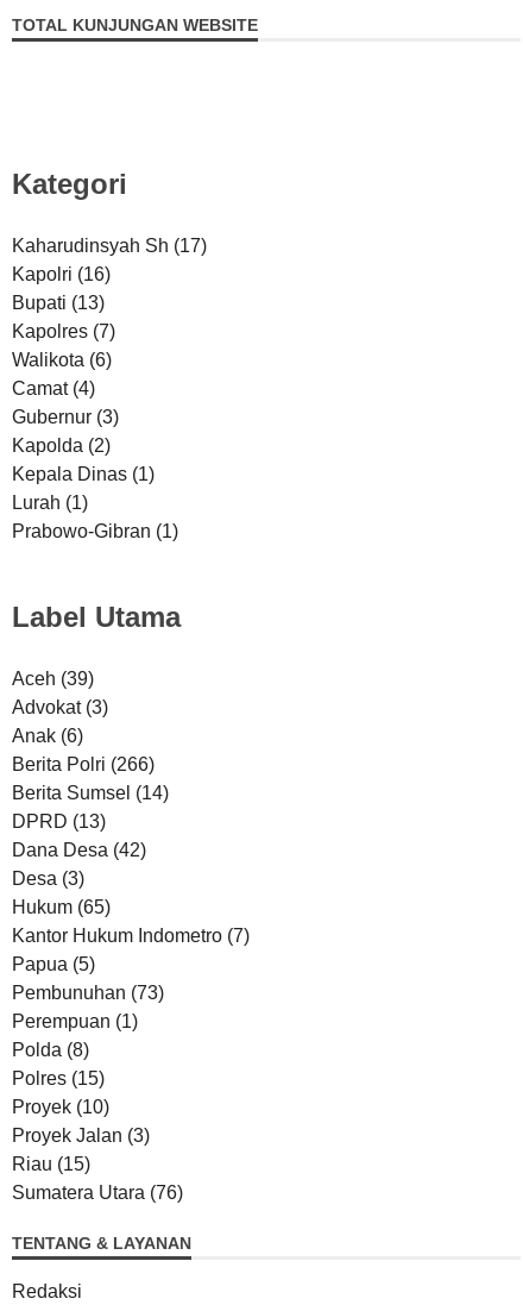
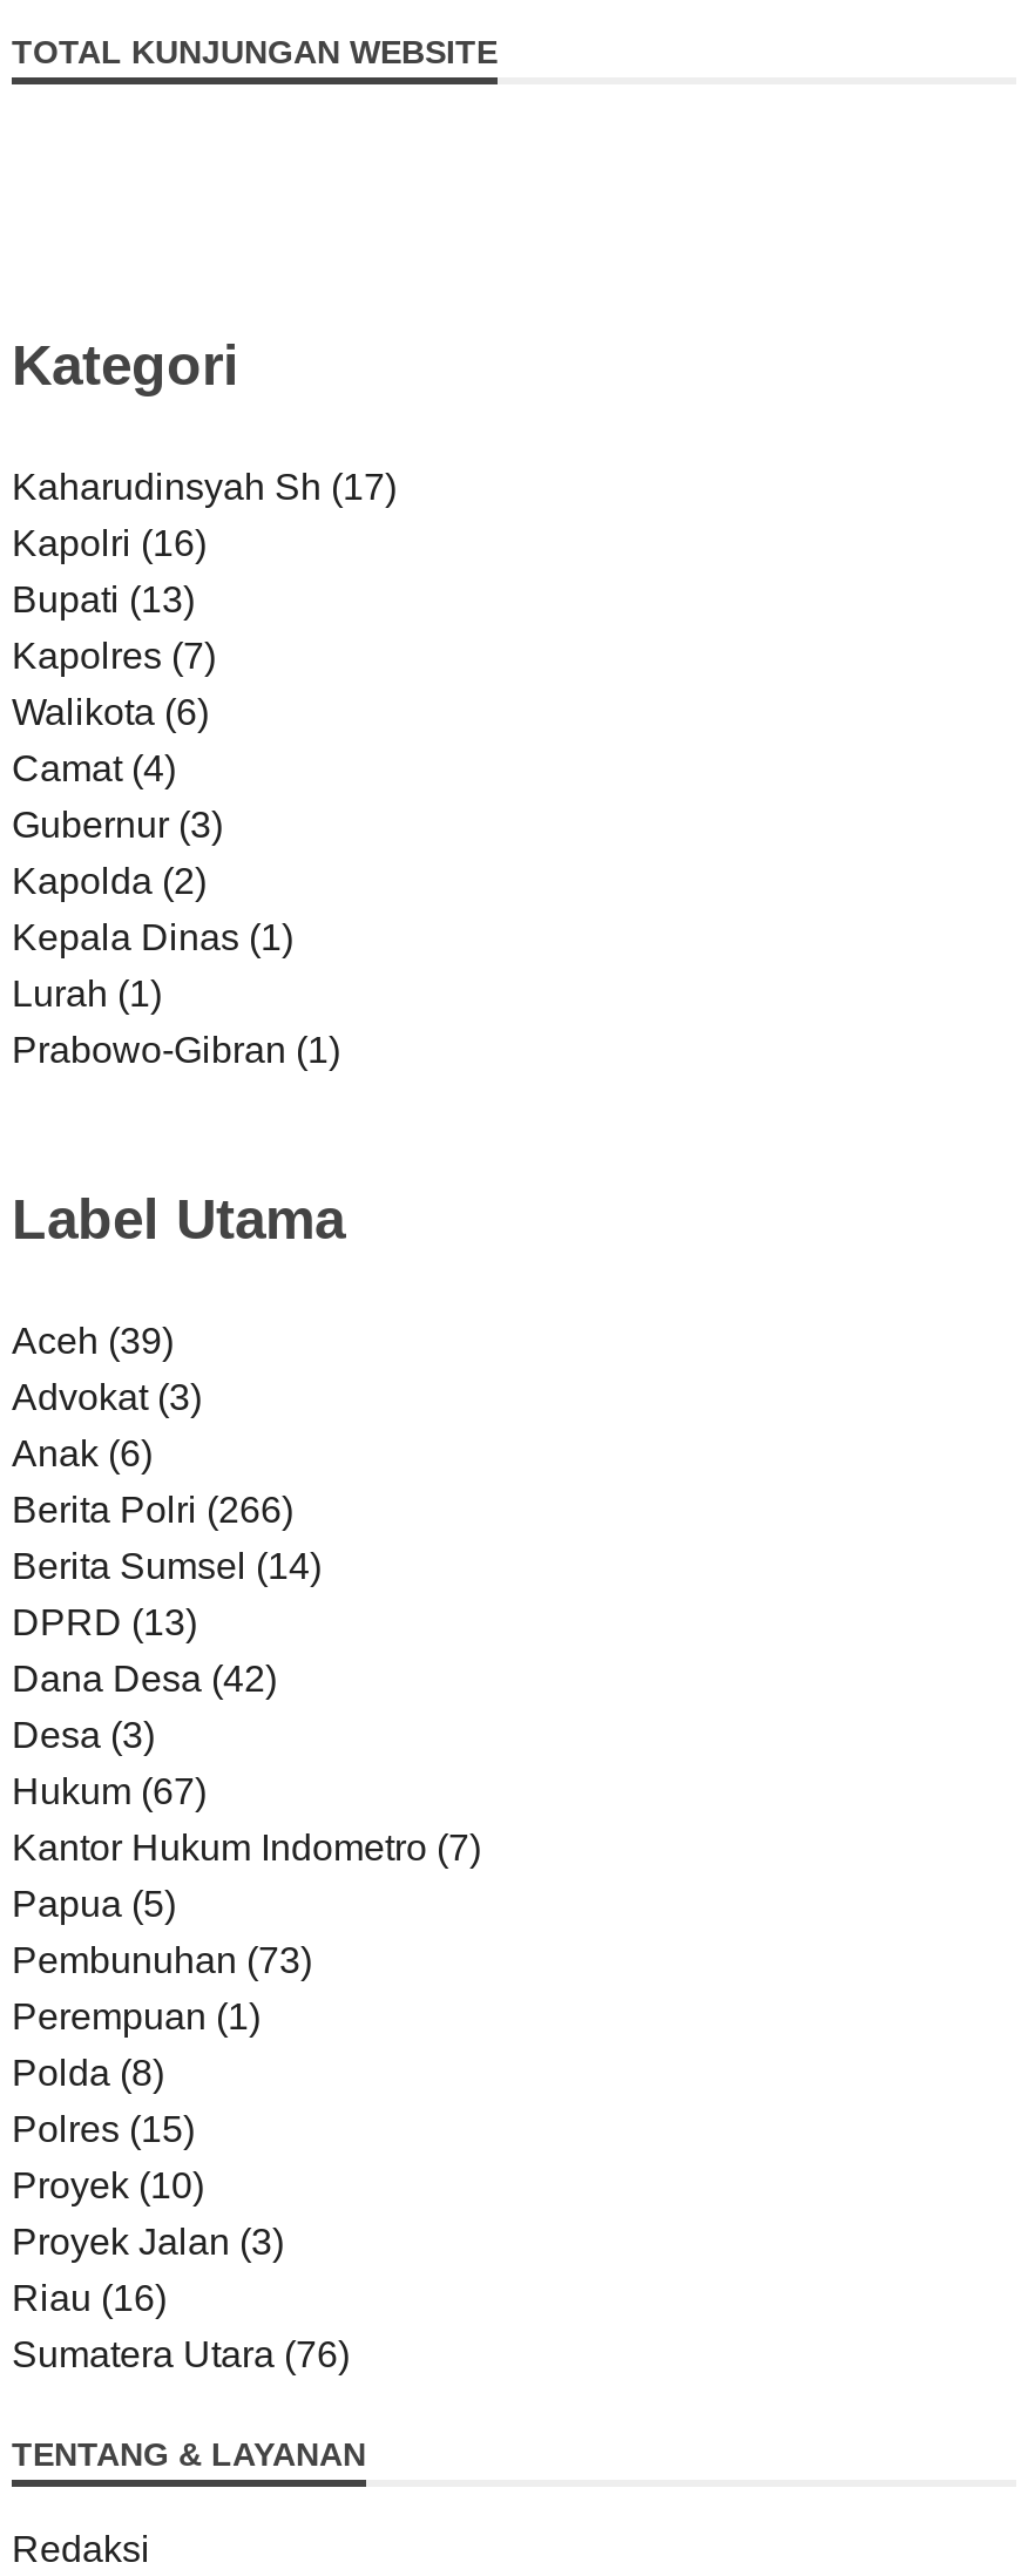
- Hukum (65)
+ Hukum (67)

- Riau (15)
+ Riau (16)
